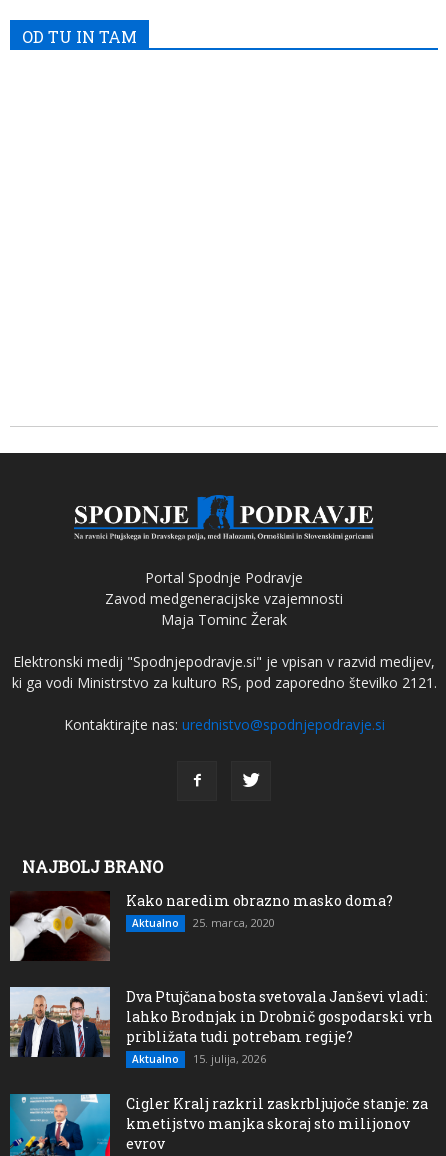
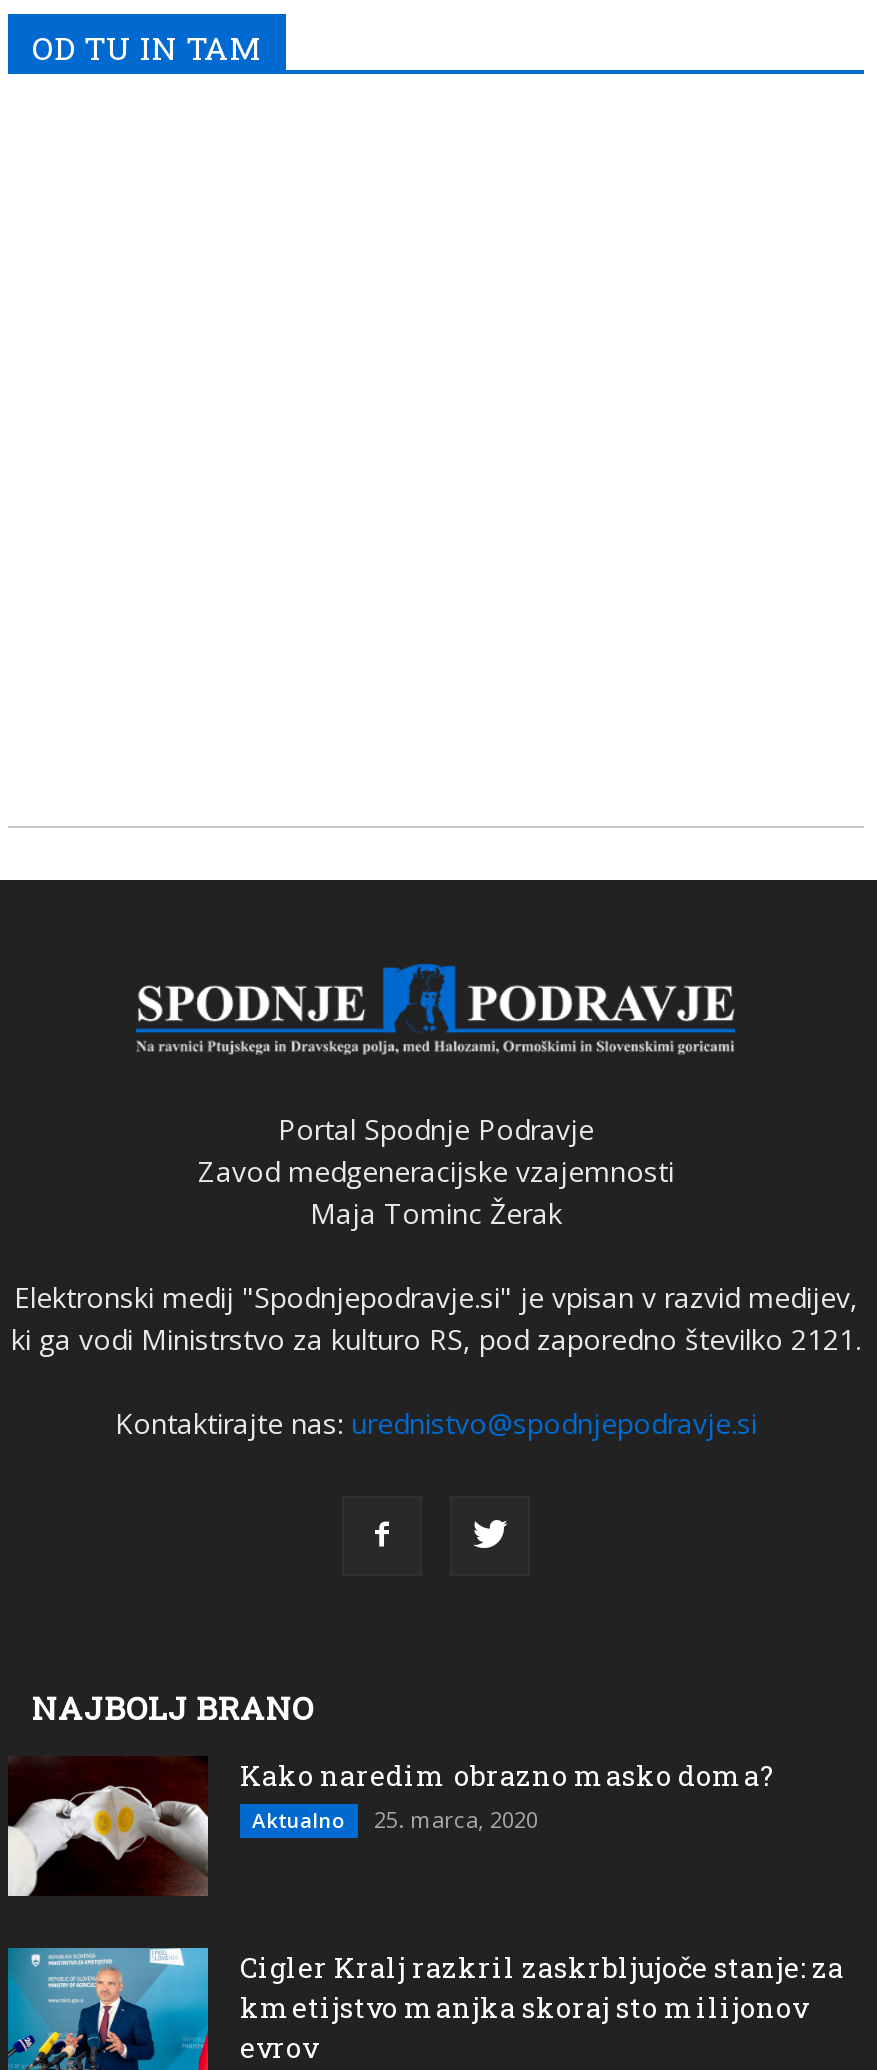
- [image]
- Dva Ptujčana bosta svetovala Janševi vladi:
- lahko Brodnjak in Drobnič gospodarski vrh
- približata tudi potrebam regije?
- Aktualno
- 15. julija, 2026
